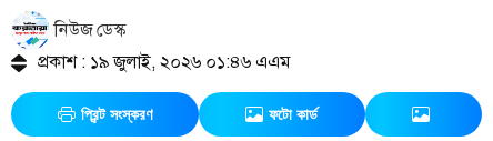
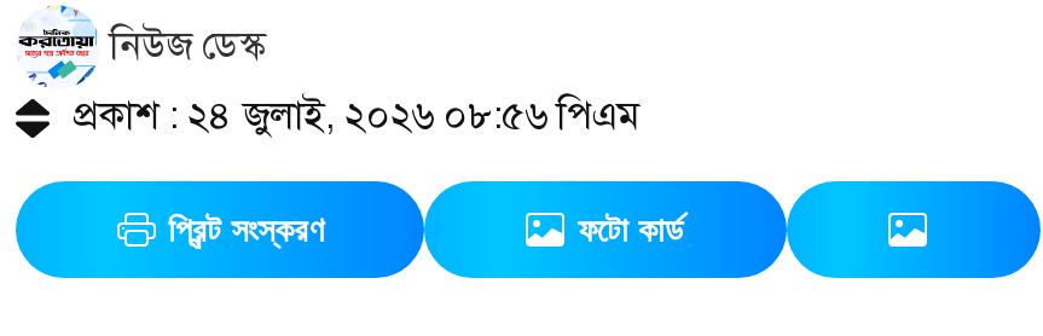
- প্রকাশ : ১৯ জুলাই, ২০২৬ ০১:৪৬ এএম
+ প্রকাশ : ২৪ জুলাই, ২০২৬ ০৮:৫৬ পিএম
